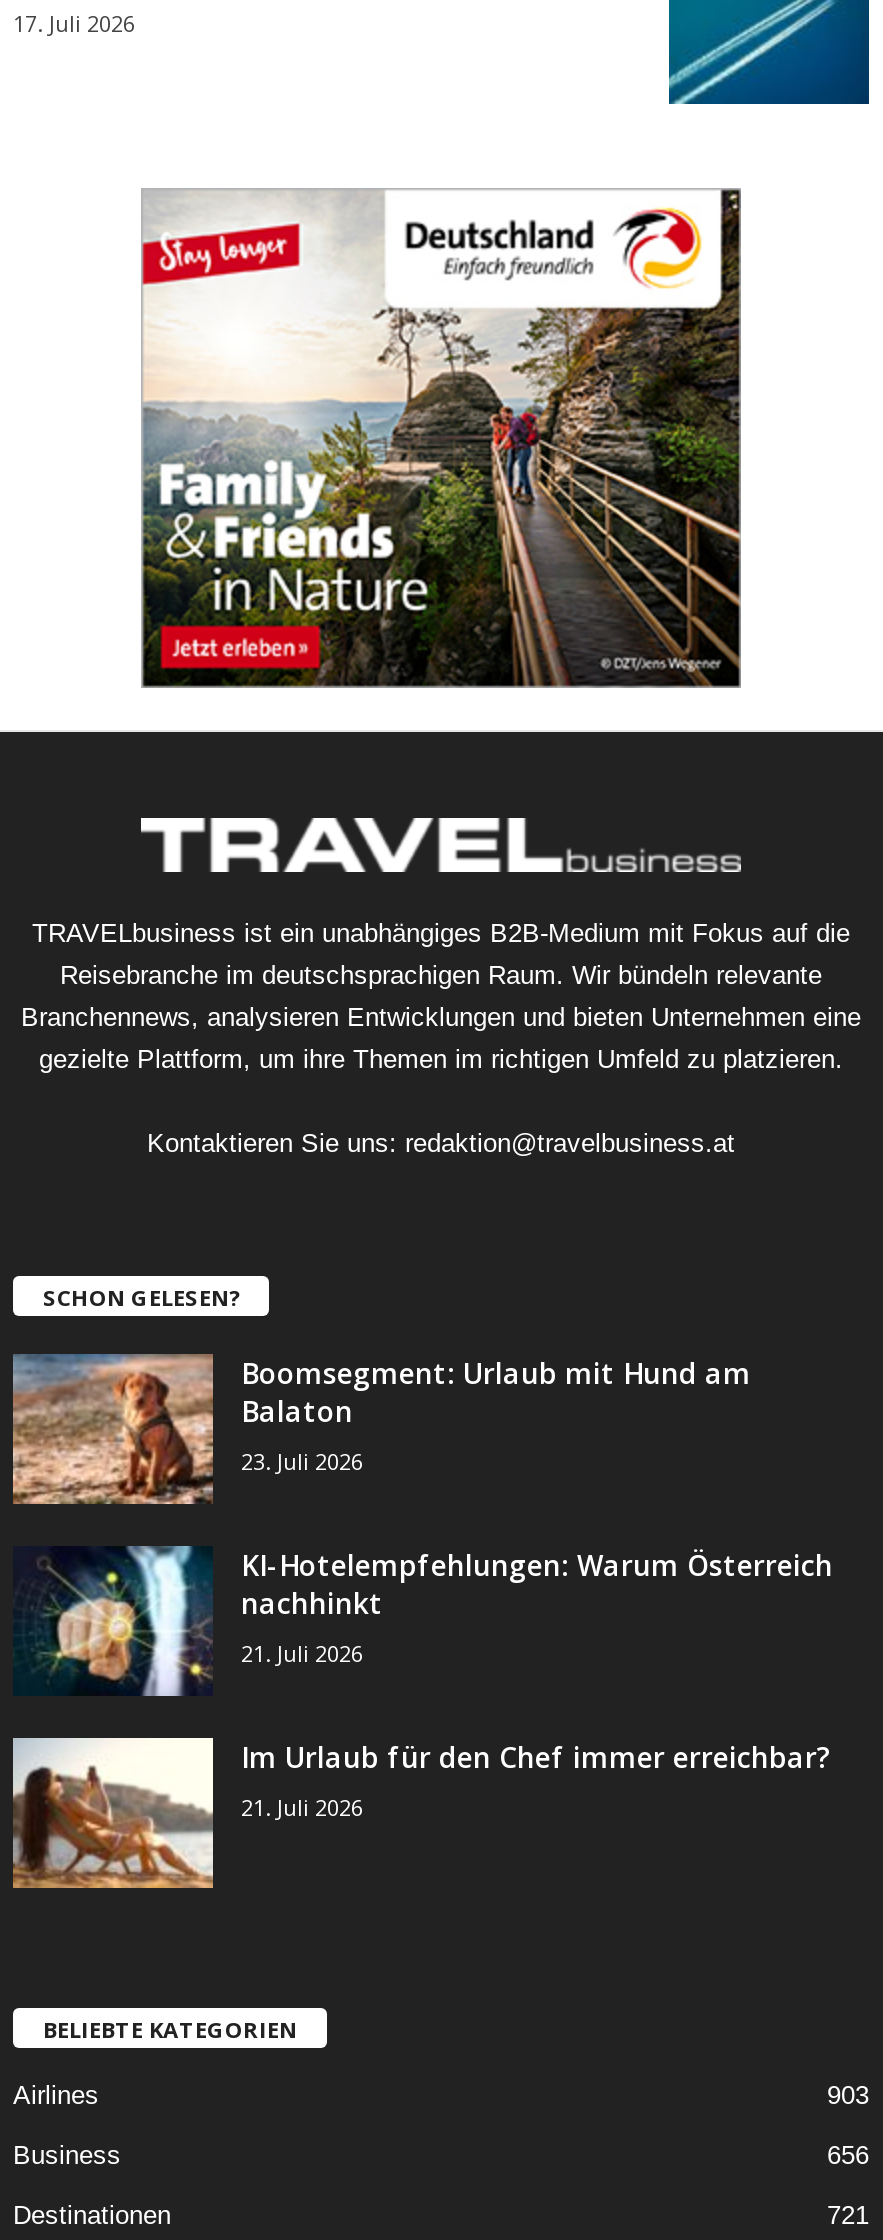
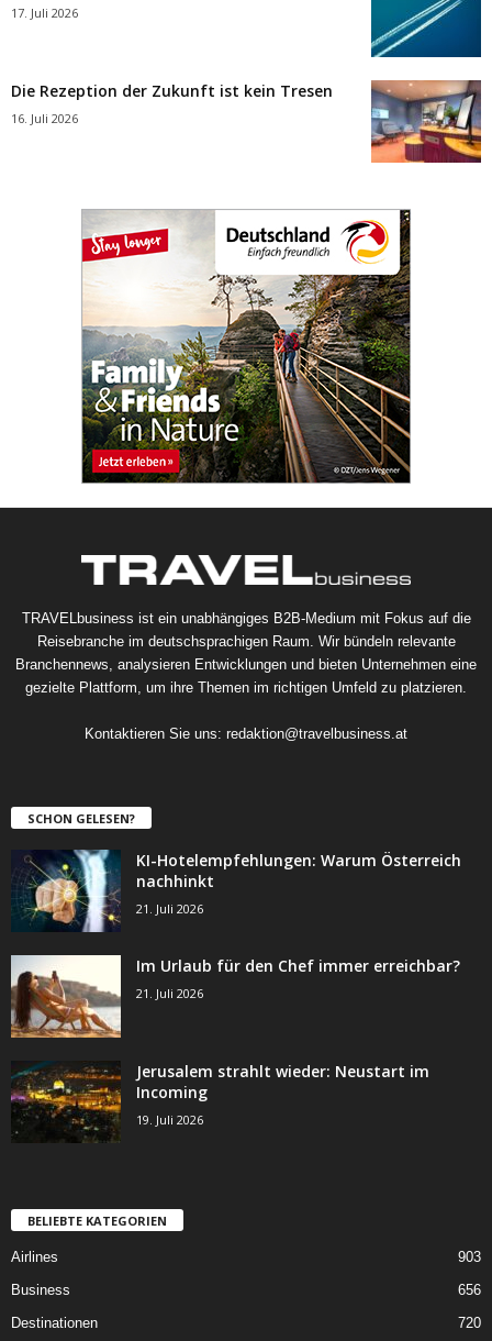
+ [image]
+ Die Rezeption der Zukunft ist kein Tresen
+ 16. Juli 2026

- [image]
- Boomsegment: Urlaub mit Hund am
- Balaton
- 23. Juli 2026

+ [image]
+ Jerusalem strahlt wieder: Neustart im
+ Incoming
+ 19. Juli 2026

- 721
+ 720
